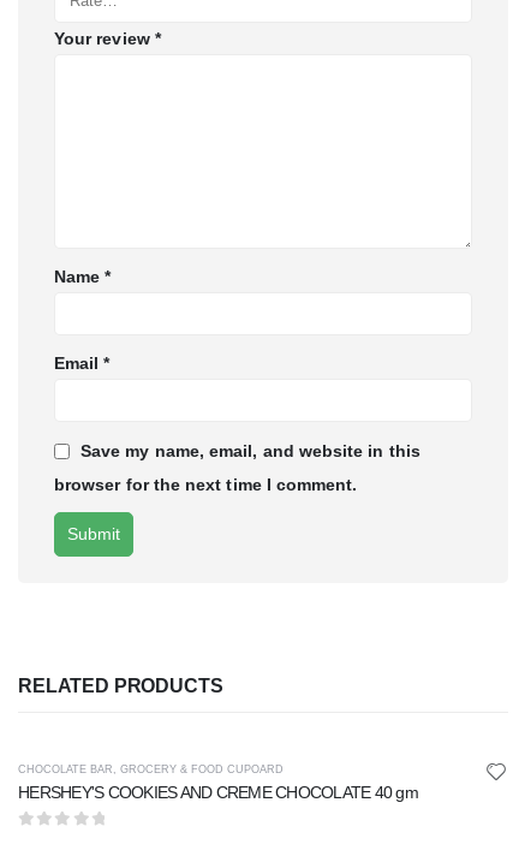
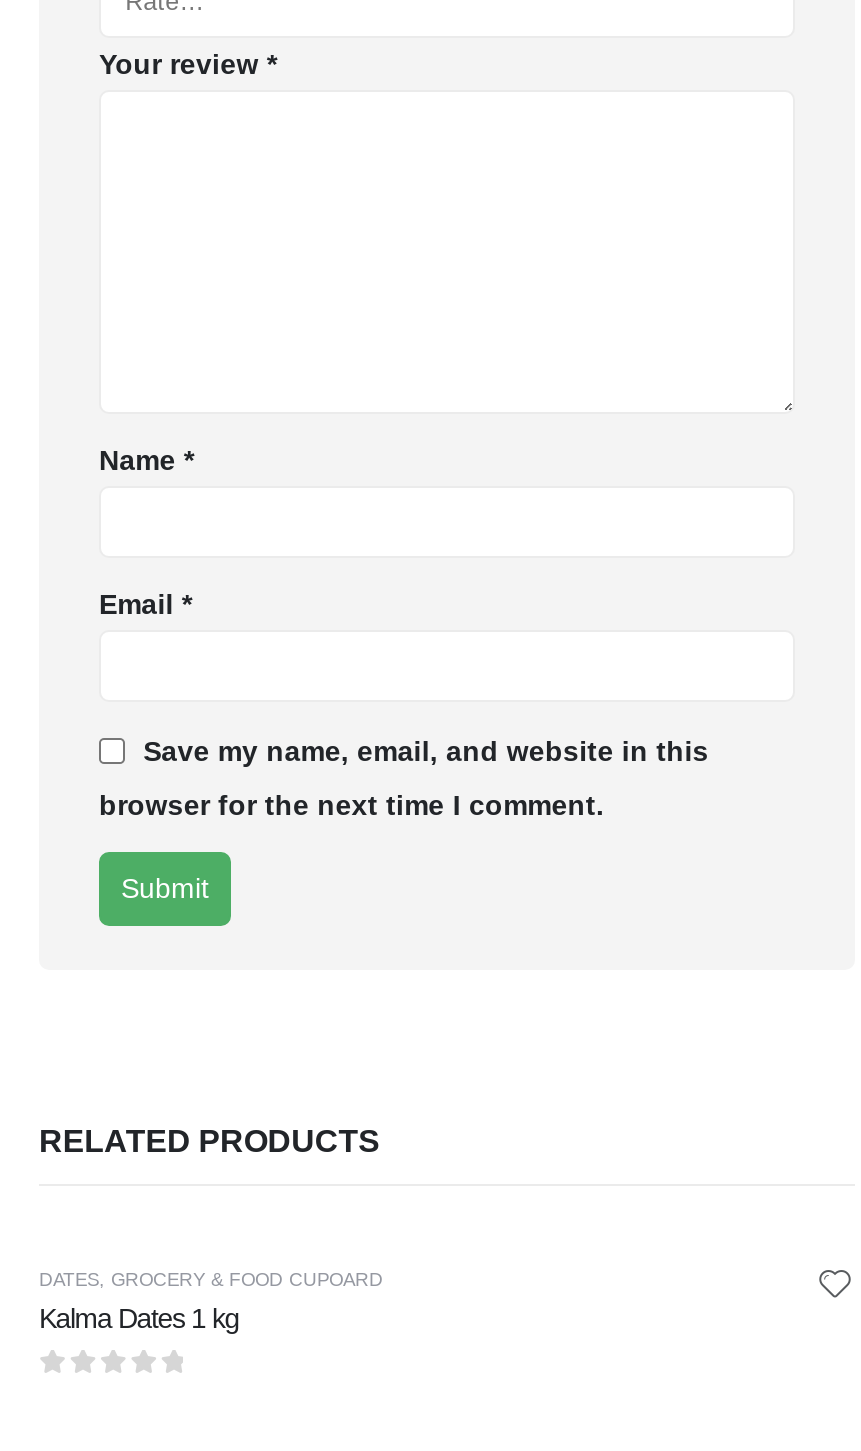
- CHOCOLATE BAR, GROCERY & FOOD CUPOARD
- HERSHEY'S COOKIES AND CREME CHOCOLATE 40 gm
+ DATES, GROCERY & FOOD CUPOARD
+ Kalma Dates 1 kg
